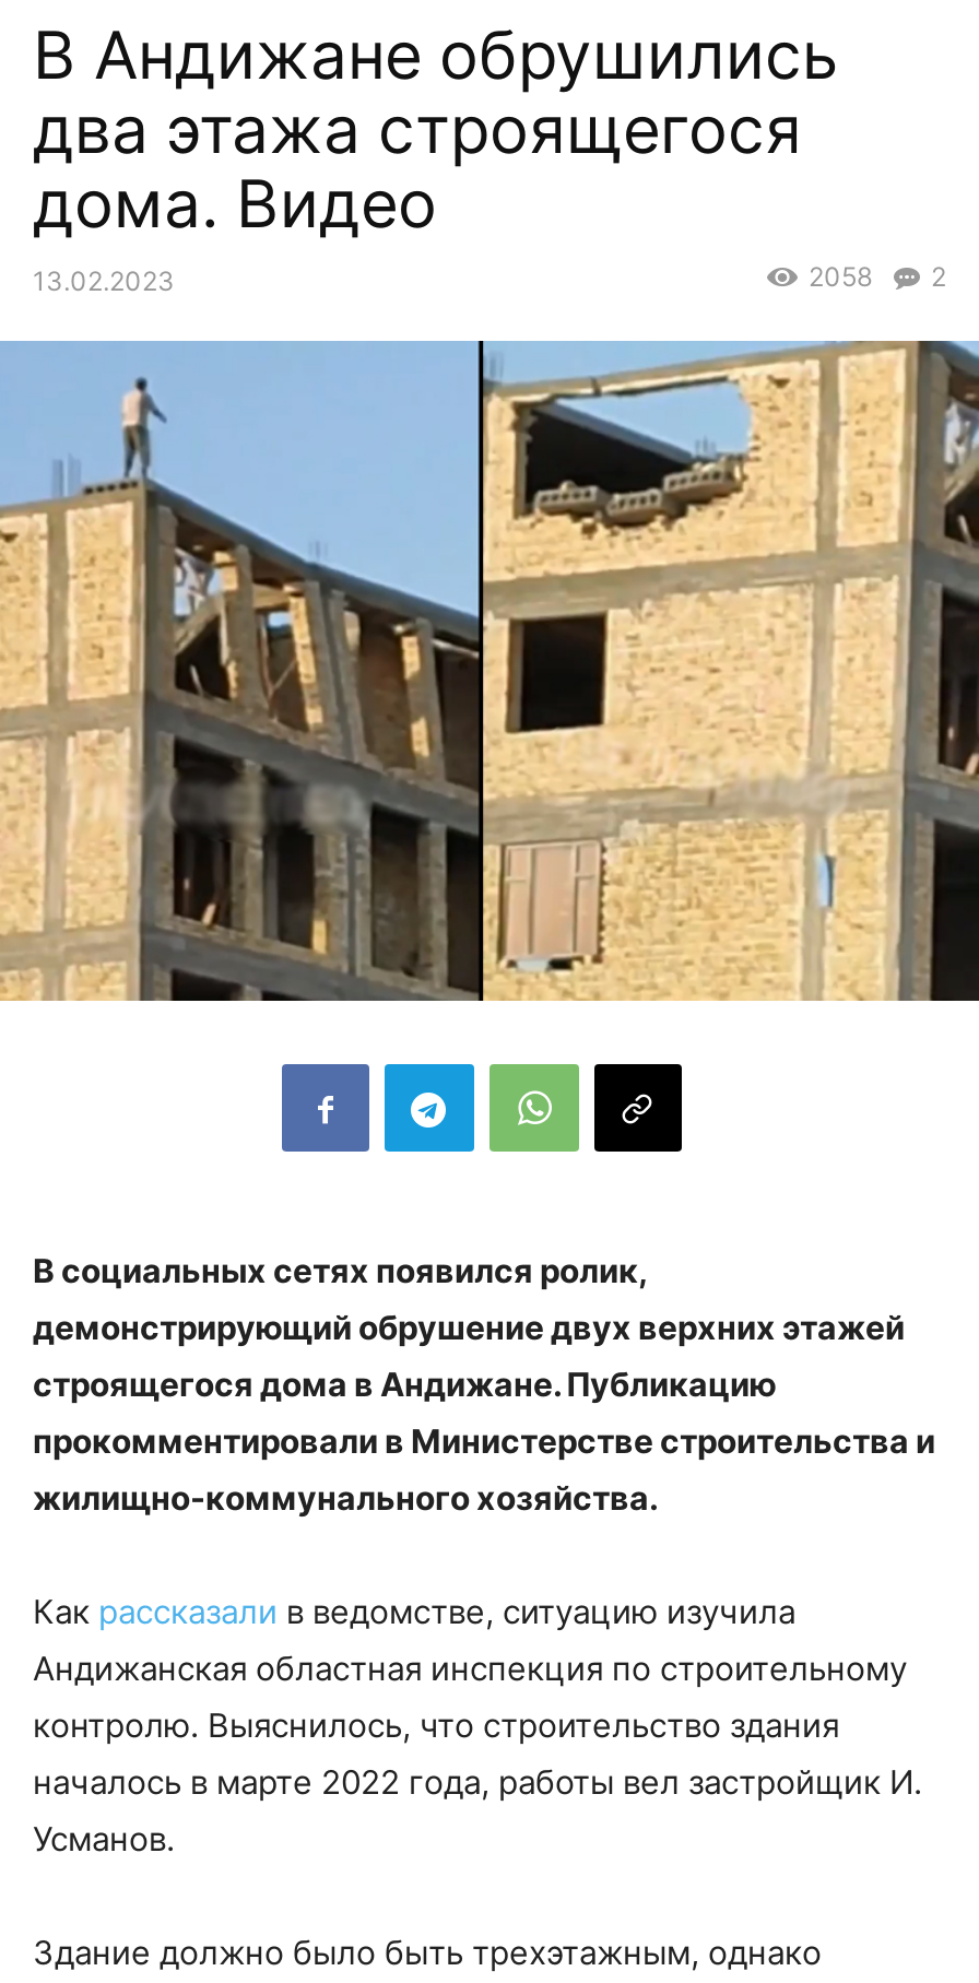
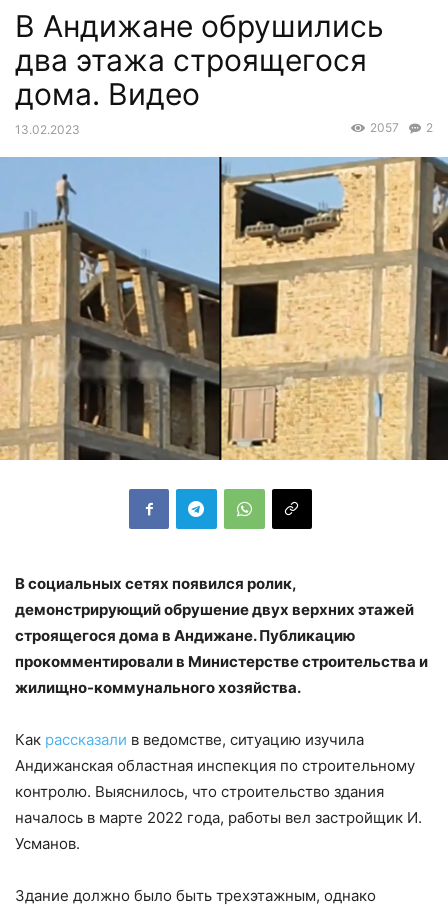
- 2058 2
+ 2057 2
